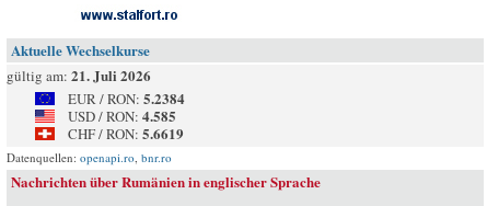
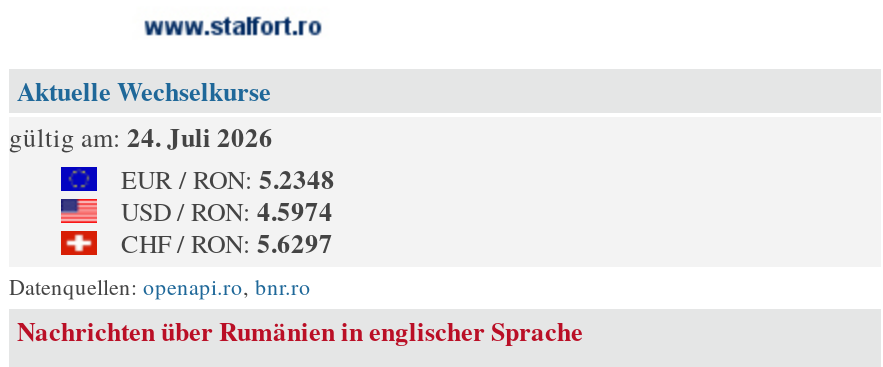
- gültig am: 21. Juli 2026
+ gültig am: 24. Juli 2026

- EUR / RON: 5.2384
+ EUR / RON: 5.2348

- USD / RON: 4.585
+ USD / RON: 4.5974

- CHF / RON: 5.6619
+ CHF / RON: 5.6297
